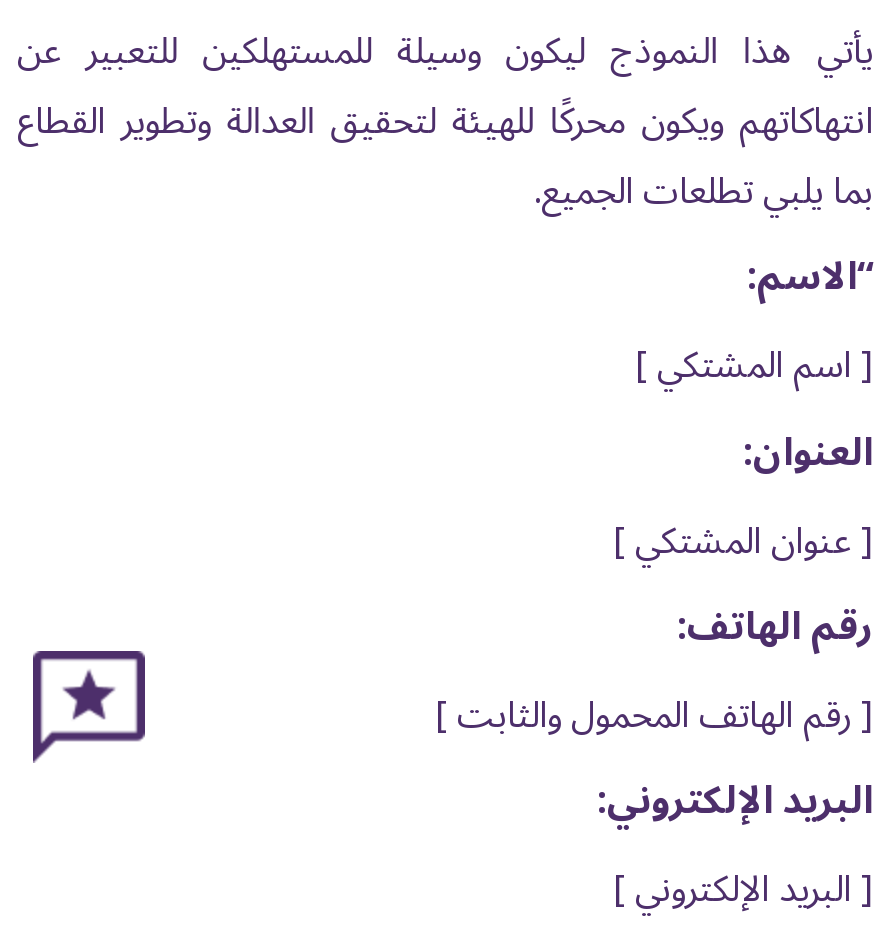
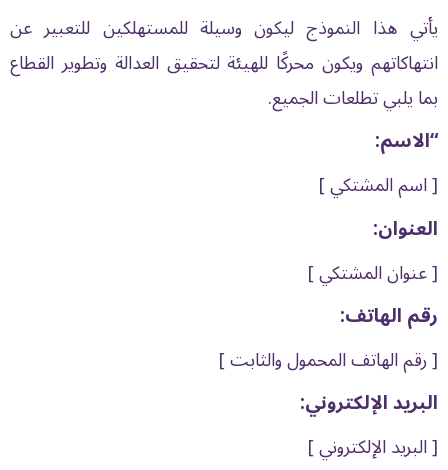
- [image]
